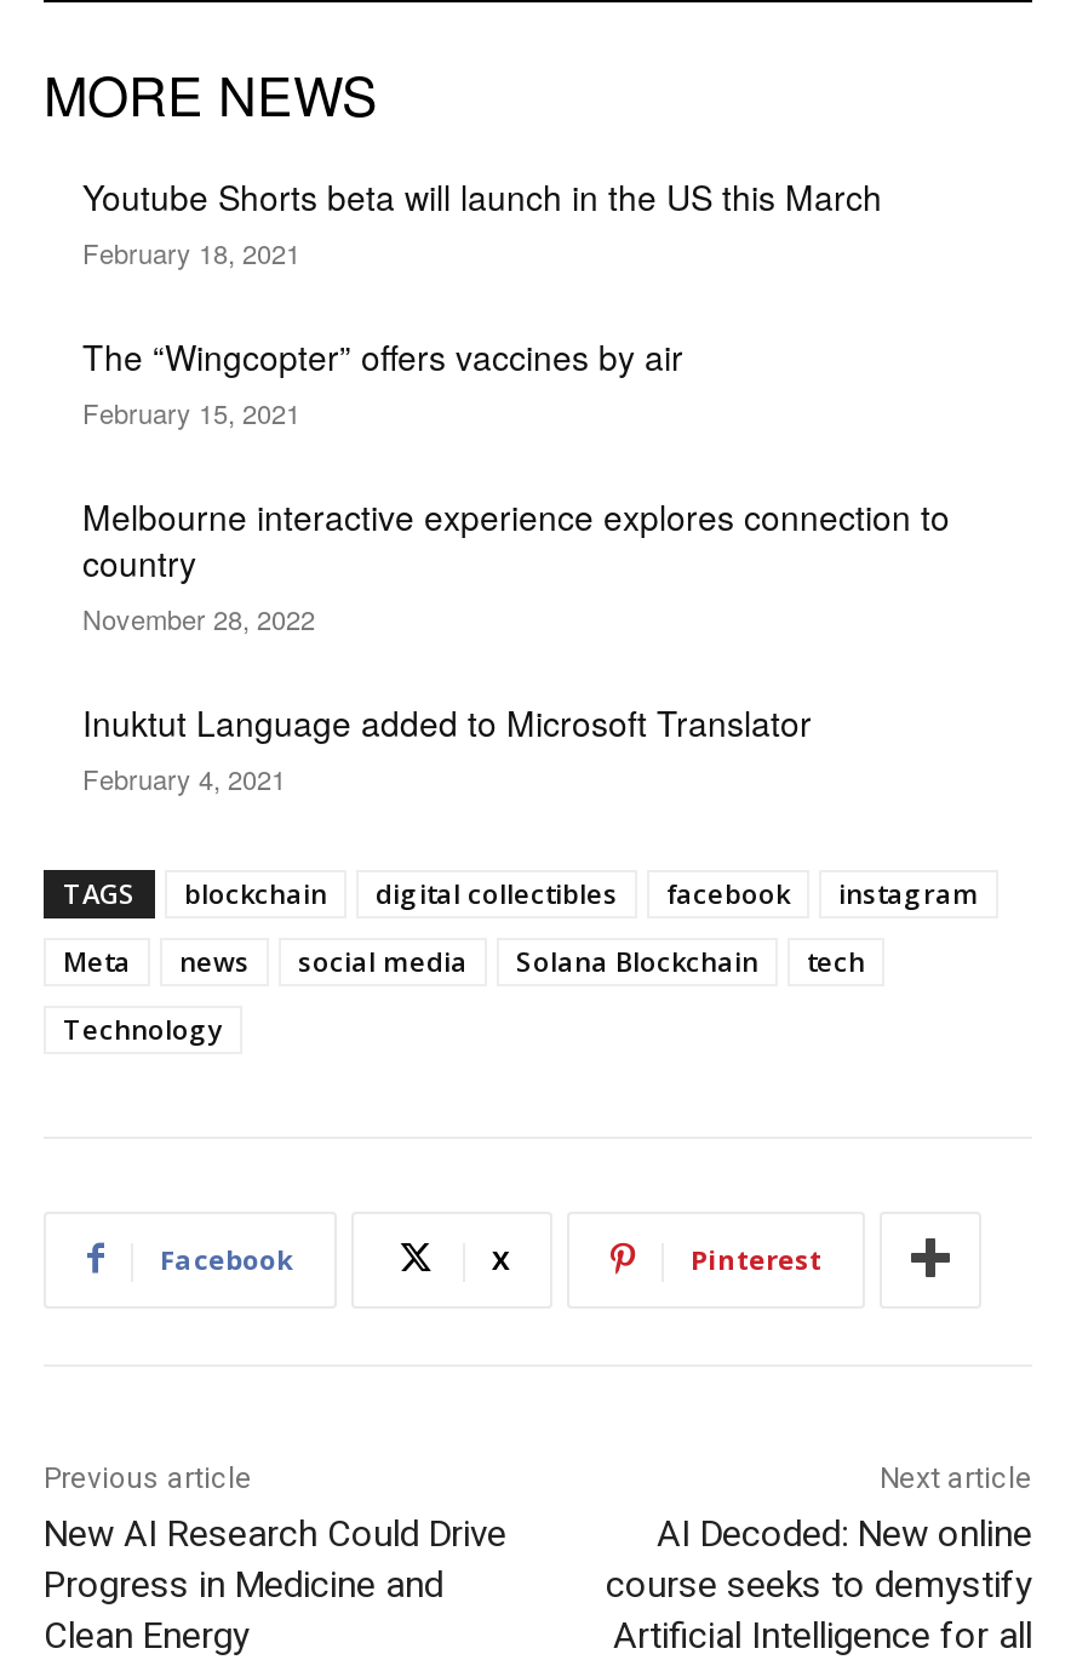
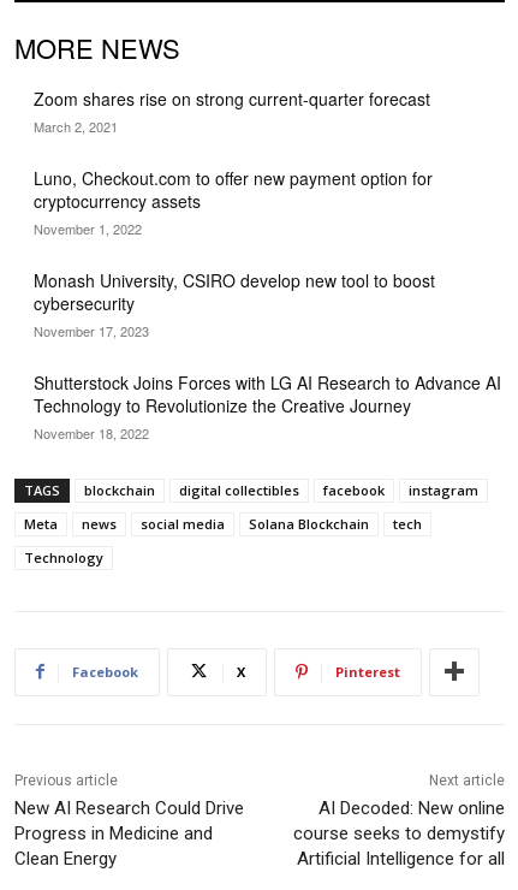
- Youtube Shorts beta will launch in the US this March
- February 18, 2021
+ Zoom shares rise on strong current-quarter forecast
+ March 2, 2021

- The “Wingcopter” offers vaccines by air
- February 15, 2021
+ Luno, Checkout.com to offer new payment option for
+ cryptocurrency assets
+ November 1, 2022

- Melbourne interactive experience explores connection to
- country
- November 28, 2022
+ Monash University, CSIRO develop new tool to boost
+ cybersecurity
+ November 17, 2023

- Inuktut Language added to Microsoft Translator
- February 4, 2021
+ Shutterstock Joins Forces with LG AI Research to Advance AI
+ Technology to Revolutionize the Creative Journey
+ November 18, 2022
